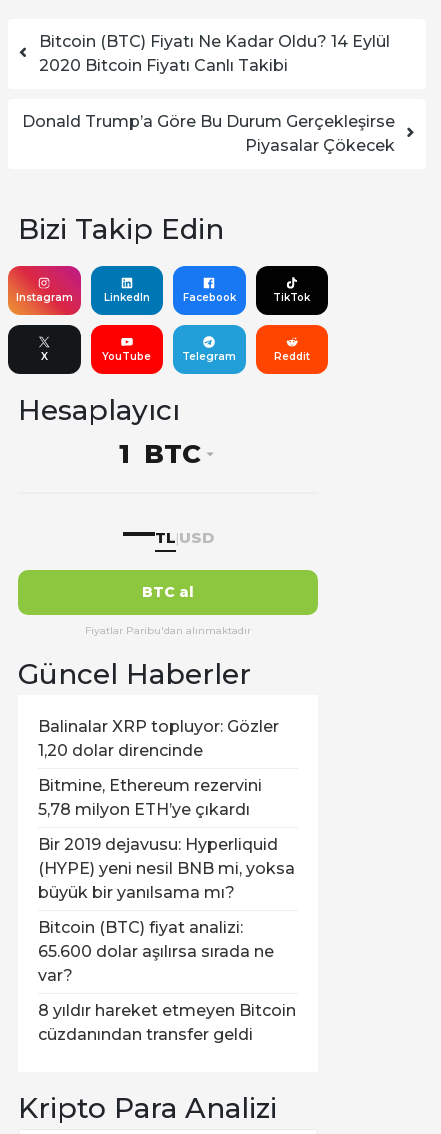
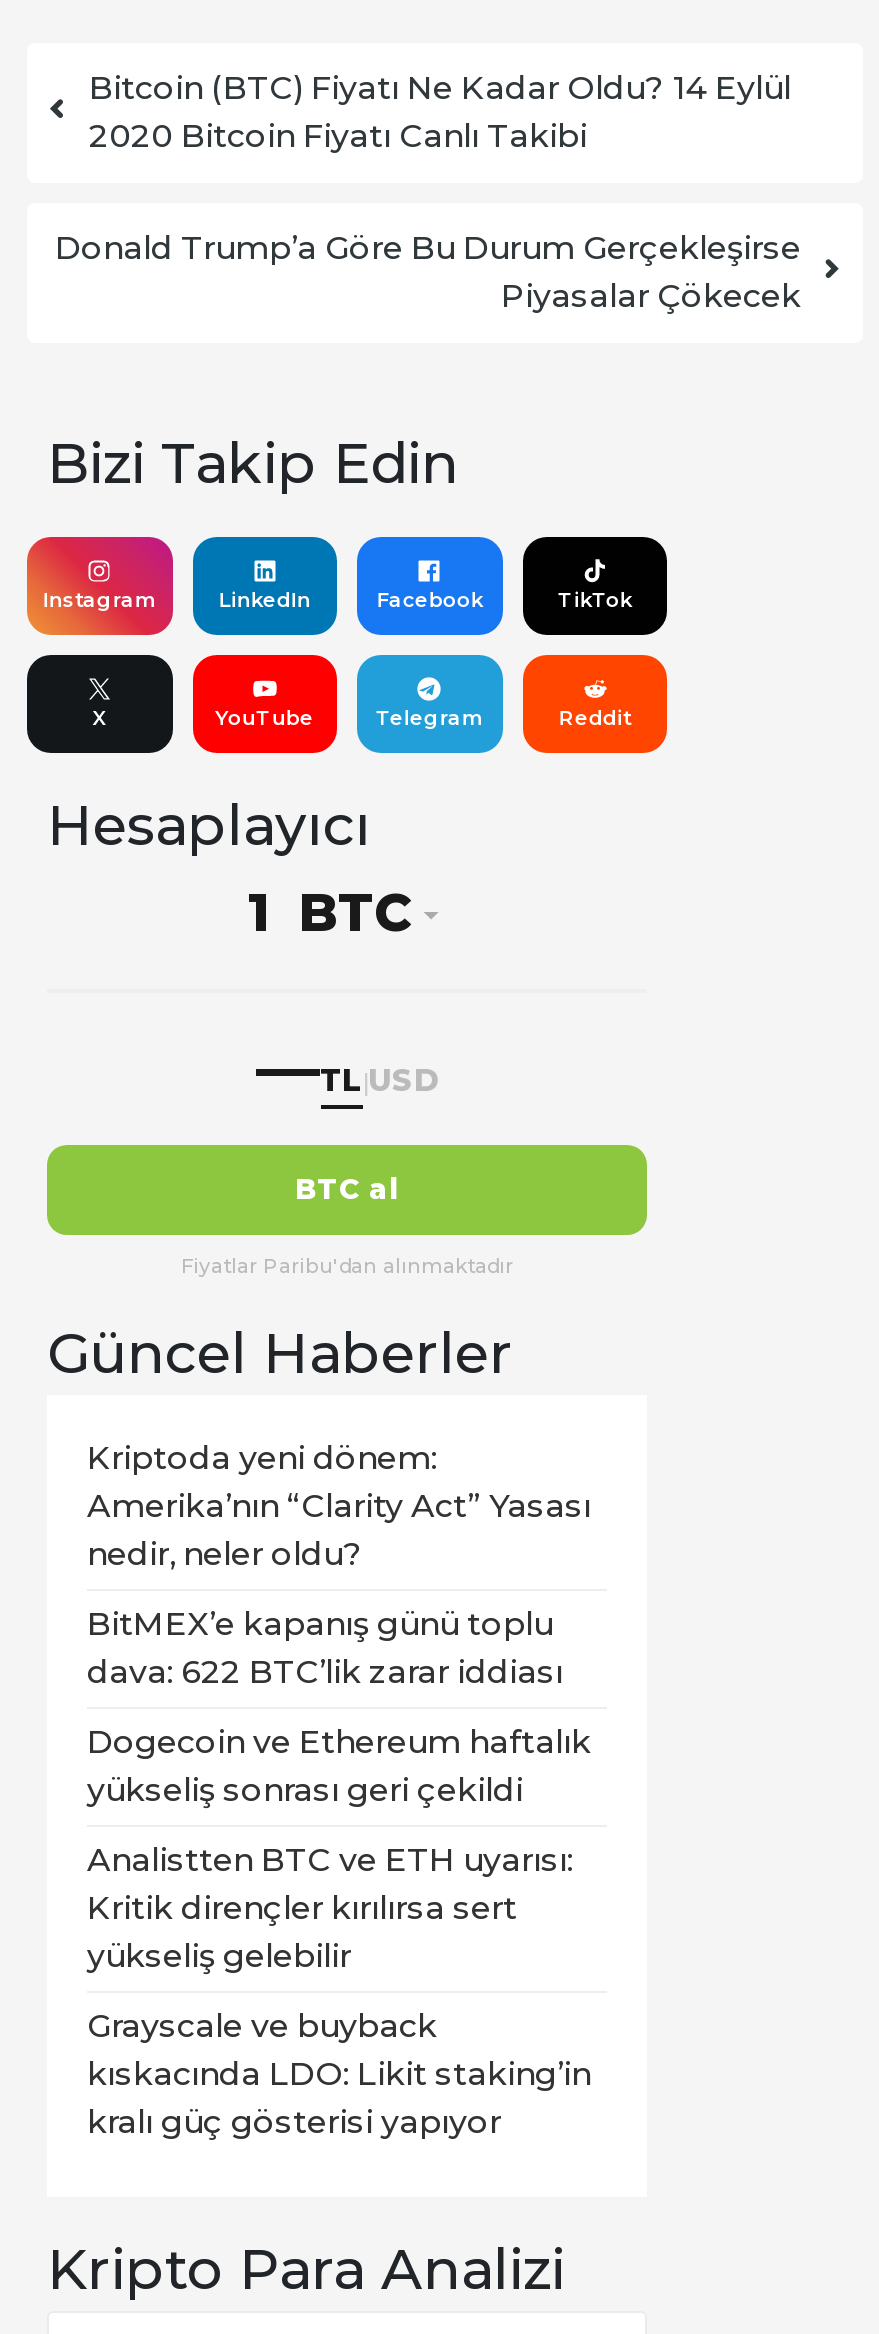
- Balinalar XRP topluyor: Gözler
- 1,20 dolar direncinde
+ Kriptoda yeni dönem:
+ Amerika’nın “Clarity Act” Yasası
+ nedir, neler oldu?

- Bitmine, Ethereum rezervini
- 5,78 milyon ETH’ye çıkardı
+ BitMEX’e kapanış günü toplu
+ dava: 622 BTC’lik zarar iddiası

- Bir 2019 dejavusu: Hyperliquid
- (HYPE) yeni nesil BNB mi, yoksa
- büyük bir yanılsama mı?
+ Dogecoin ve Ethereum haftalık
+ yükseliş sonrası geri çekildi

- Bitcoin (BTC) fiyat analizi:
- 65.600 dolar aşılırsa sırada ne
- var?
+ Analistten BTC ve ETH uyarısı:
+ Kritik dirençler kırılırsa sert
+ yükseliş gelebilir

- 8 yıldır hareket etmeyen Bitcoin
- cüzdanından transfer geldi
+ Grayscale ve buyback
+ kıskacında LDO: Likit staking’in
+ kralı güç gösterisi yapıyor
